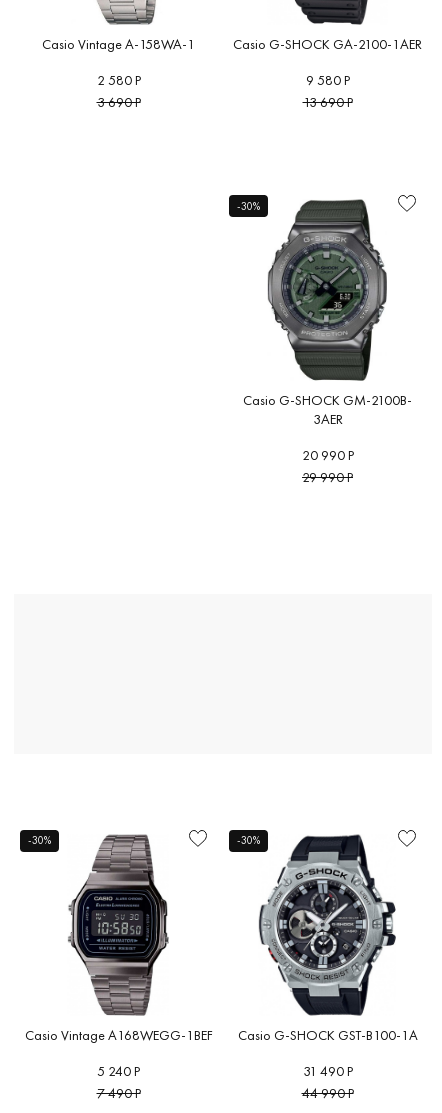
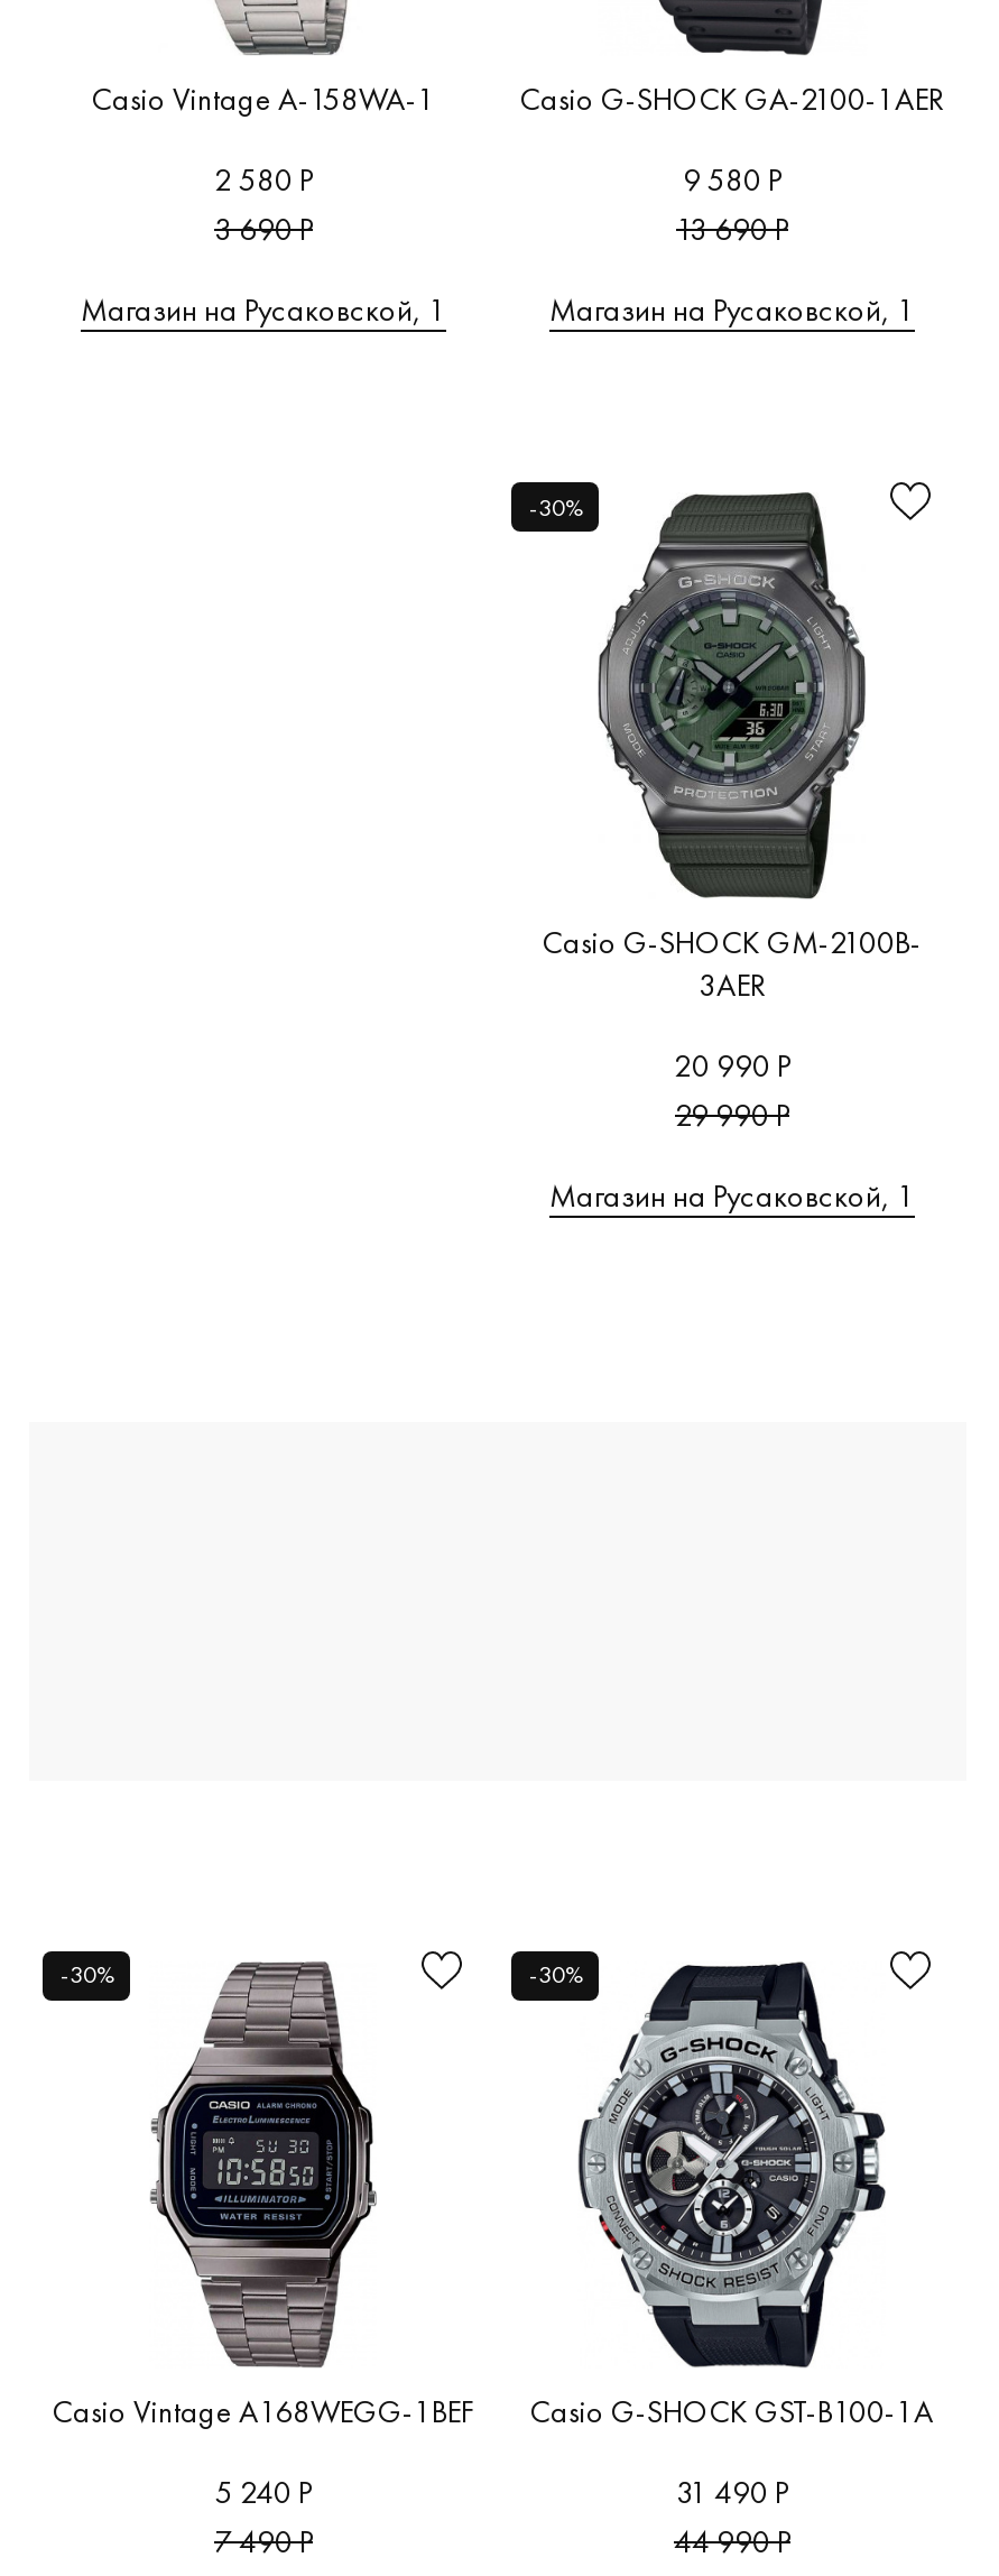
+ Магазин на Русаковской, 1

+ Магазин на Русаковской, 1

+ Магазин на Русаковской, 1
